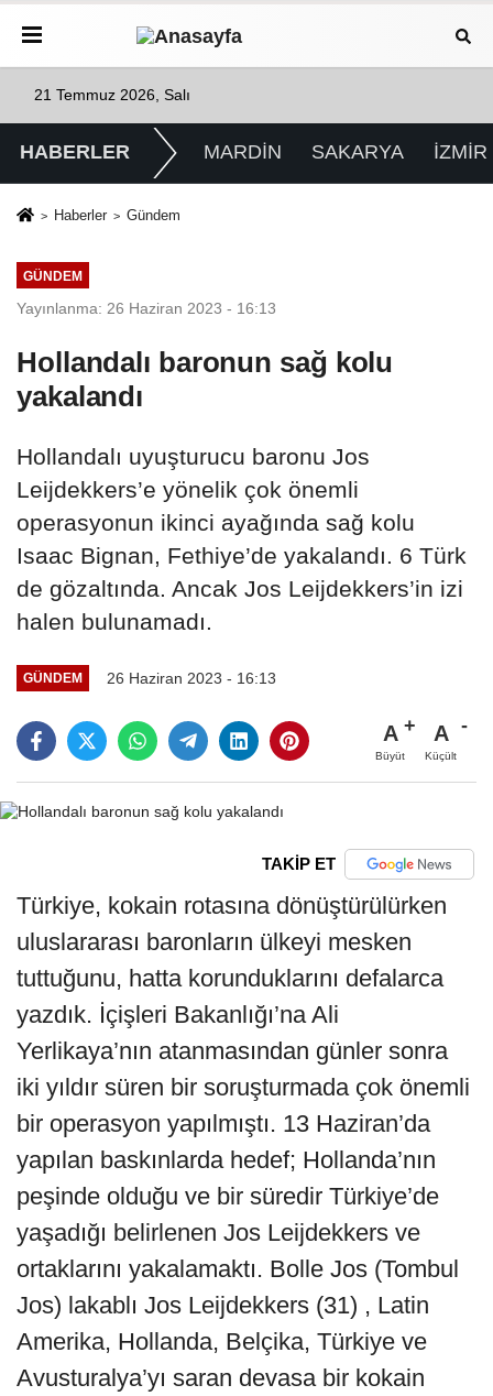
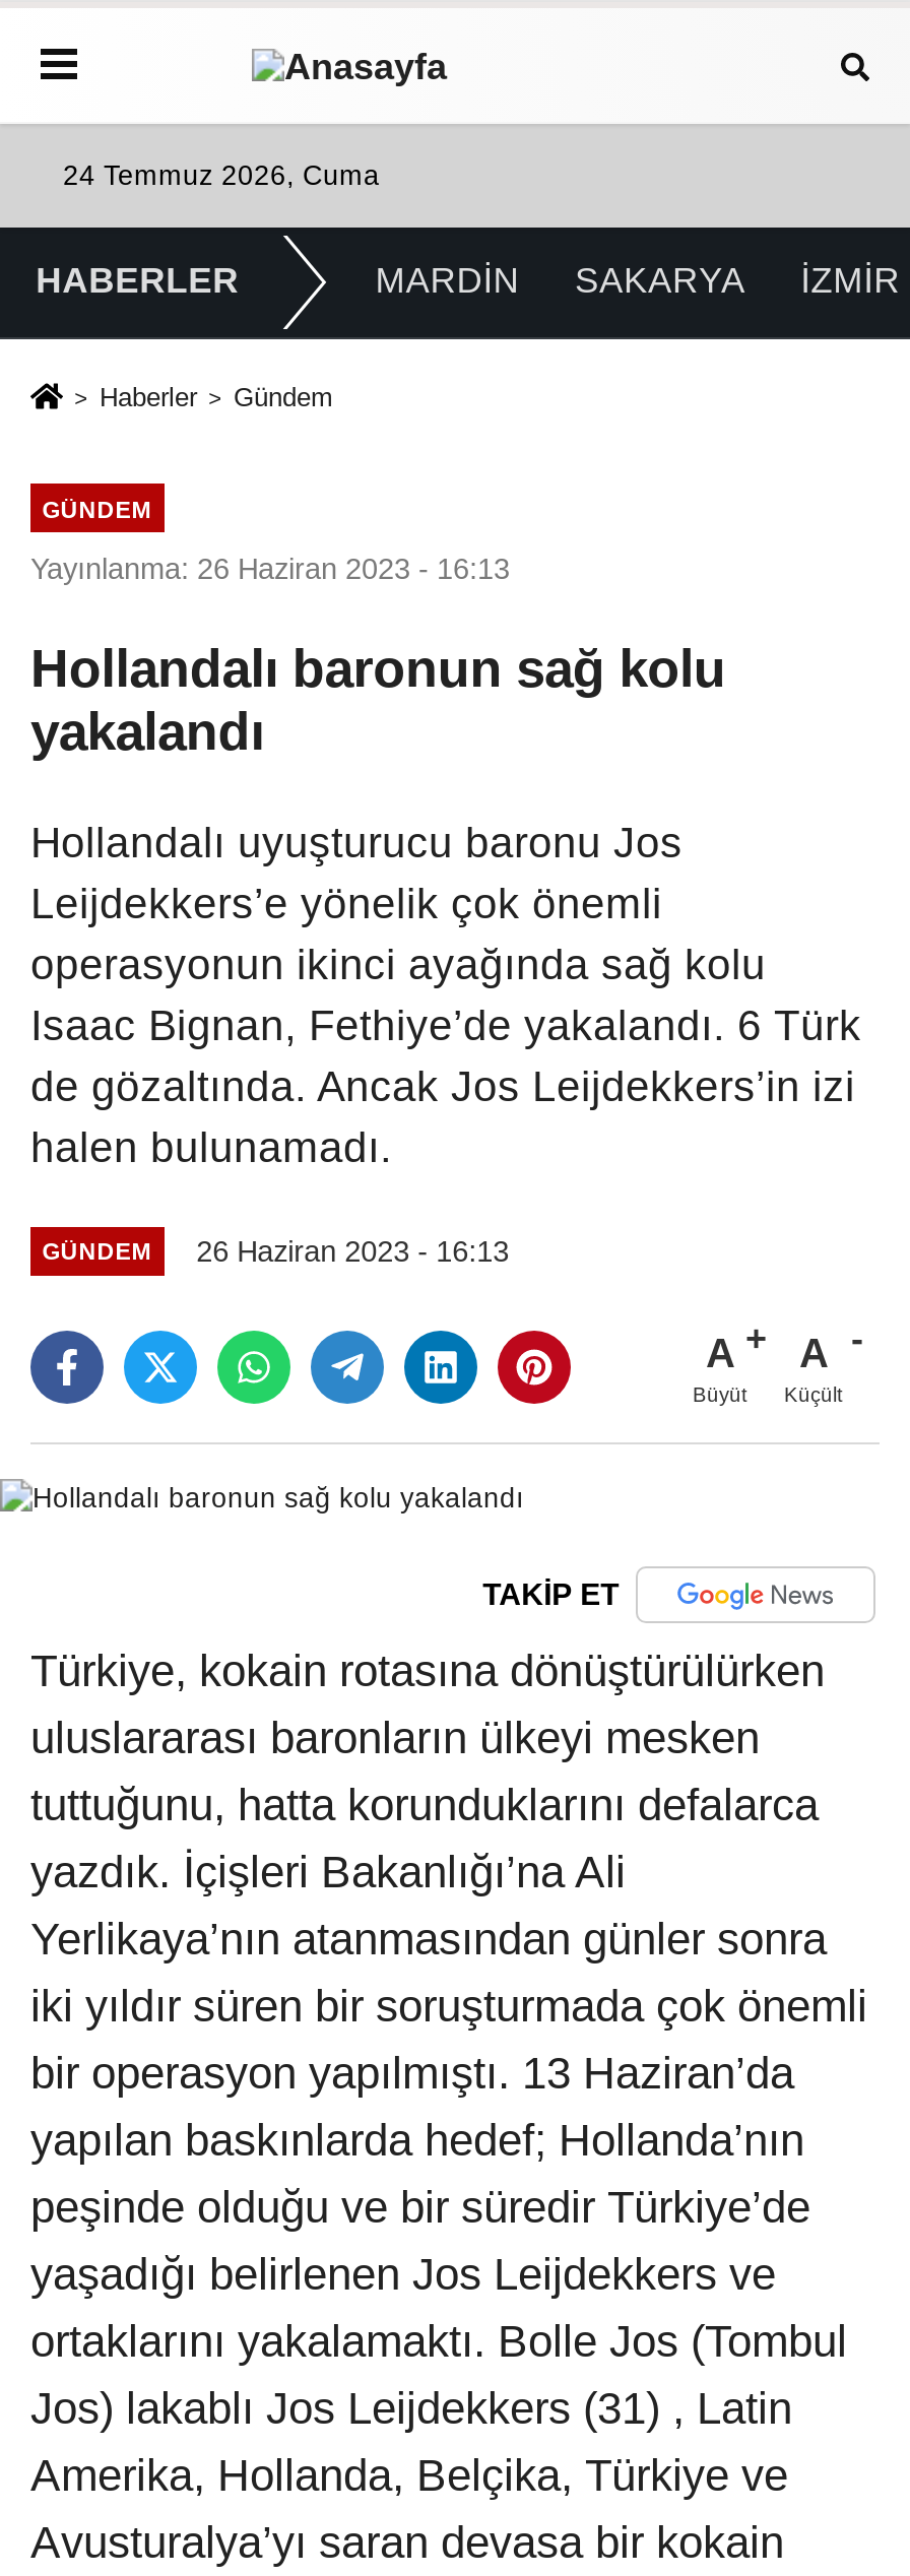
- 21 Temmuz 2026, Salı
+ 24 Temmuz 2026, Cuma
